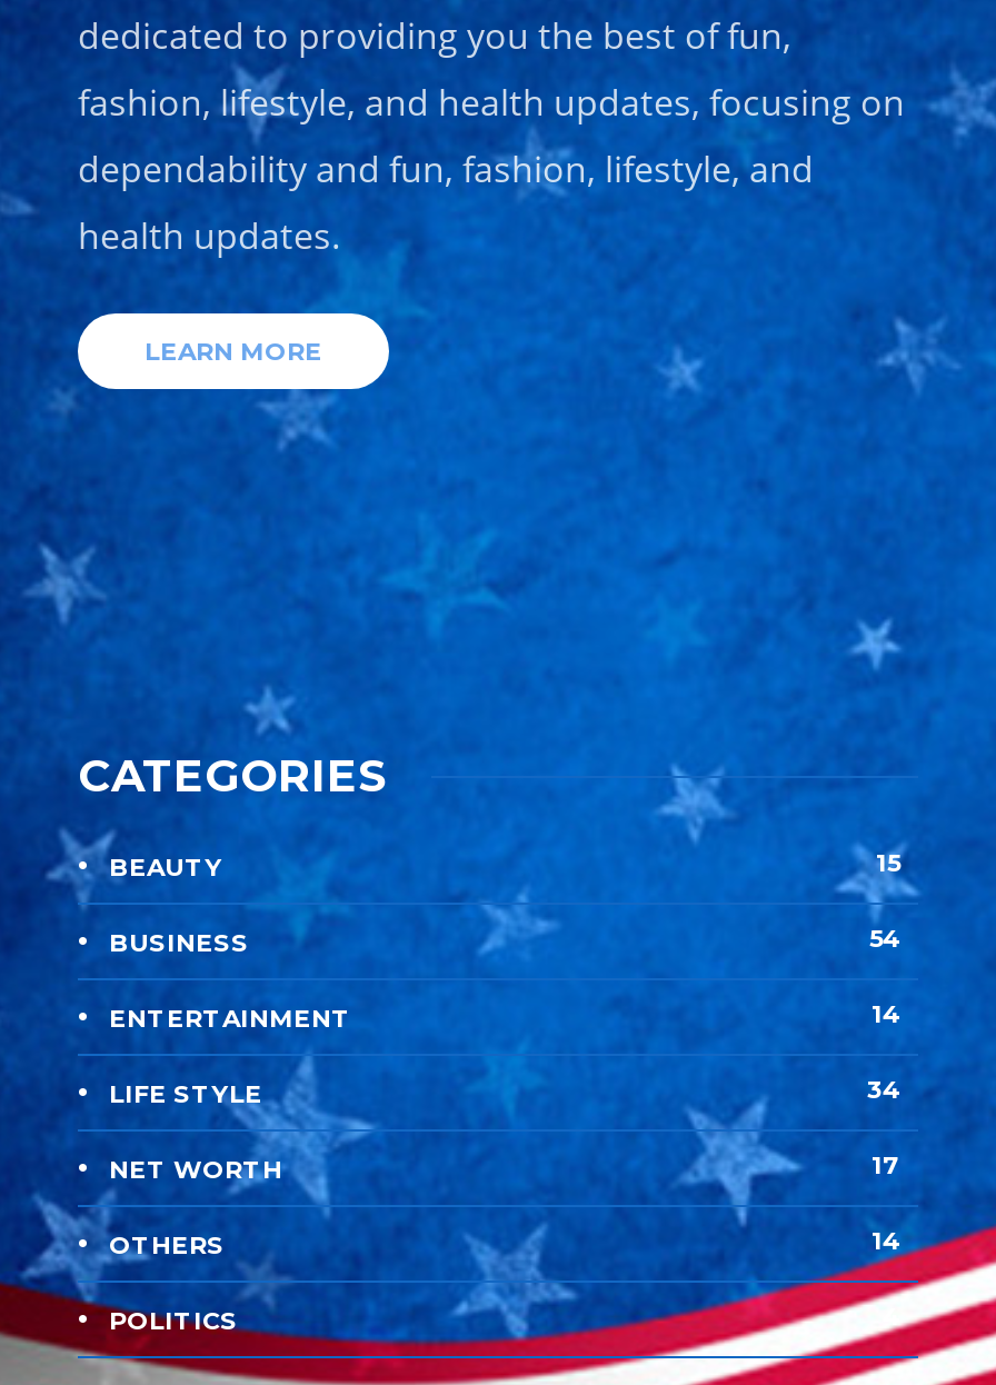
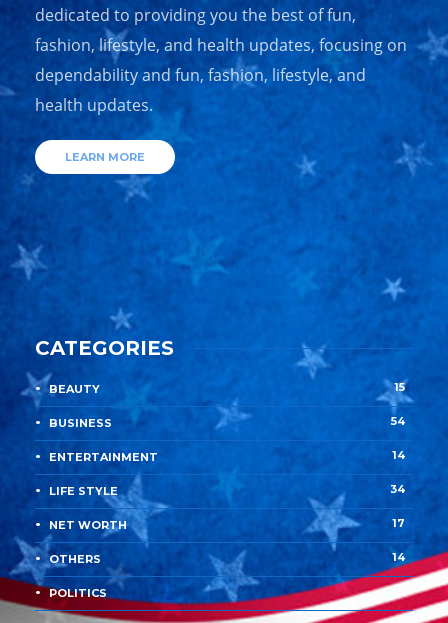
- 4
+ 3
